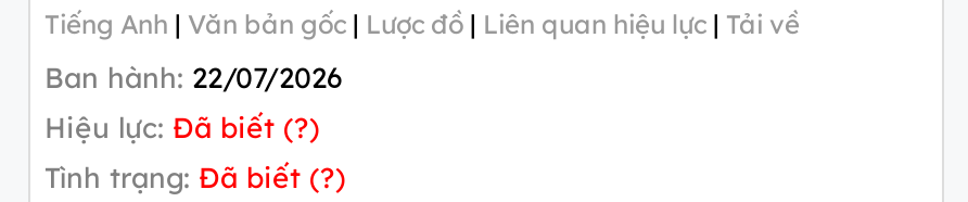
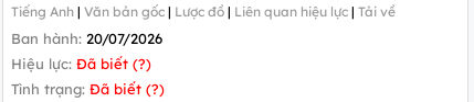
- Ban hành: 22/07/2026
+ Ban hành: 20/07/2026
